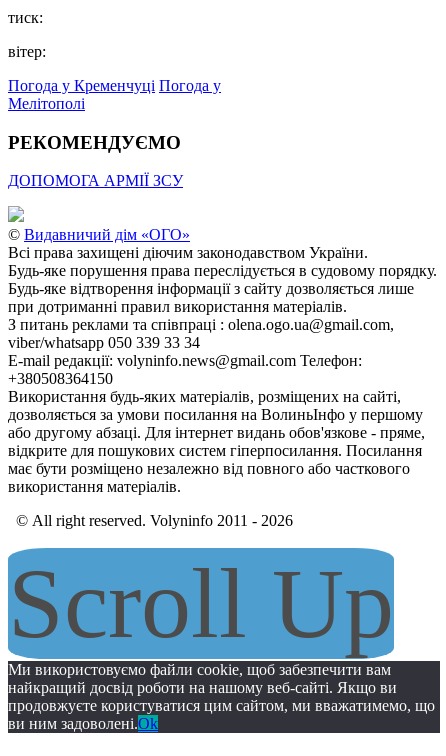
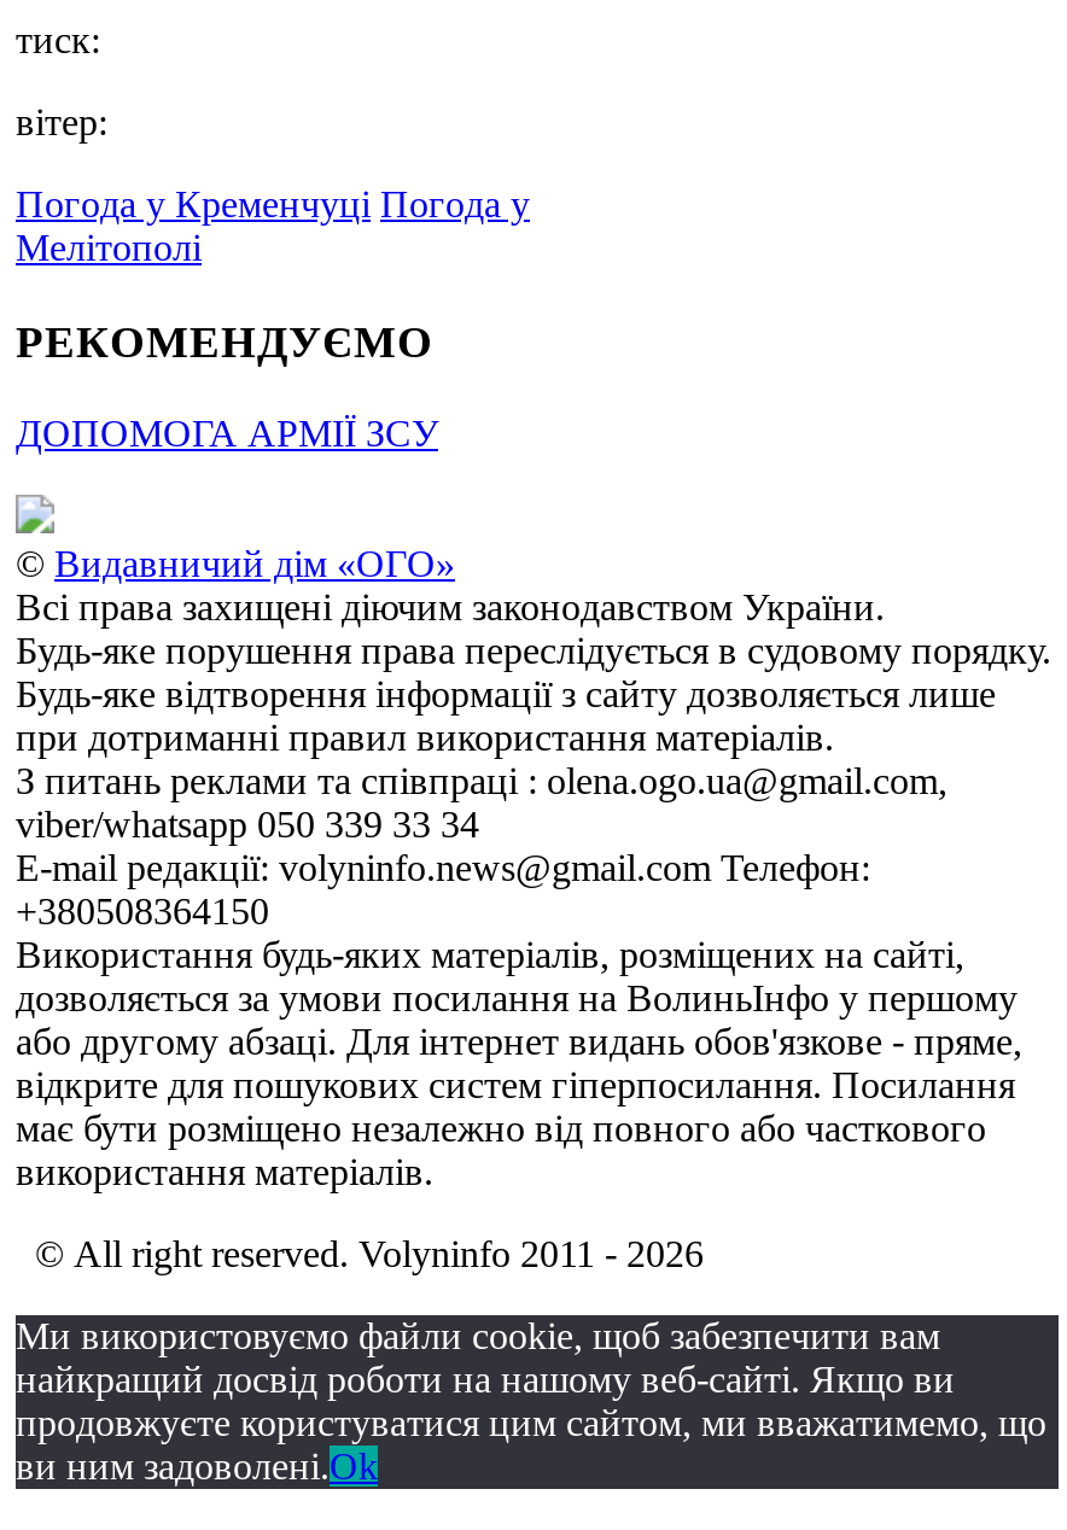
- Scroll Up
